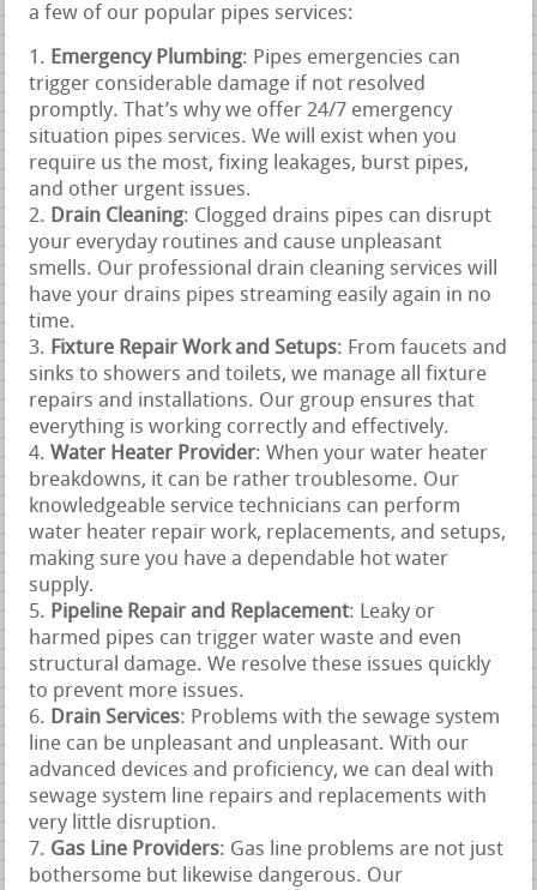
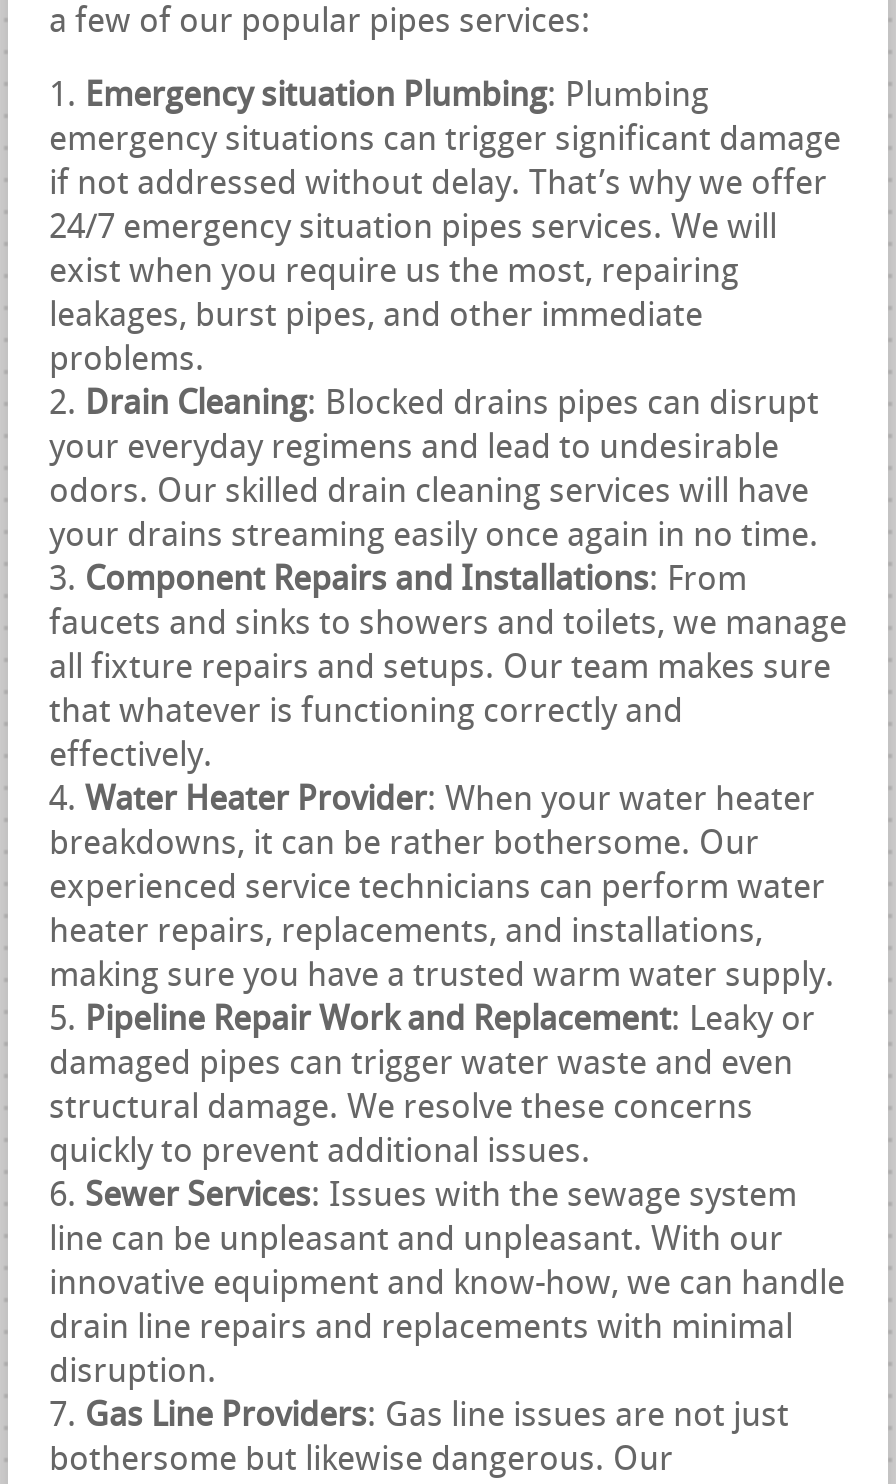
- Emergency Plumbing: Pipes emergencies can
- trigger considerable damage if not resolved
- promptly. That’s why we offer 24/7 emergency
- situation pipes services. We will exist when you
- require us the most, fixing leakages, burst pipes,
- and other urgent issues.
- Drain Cleaning: Clogged drains pipes can disrupt
- your everyday routines and cause unpleasant
- smells. Our professional drain cleaning services will
- have your drains pipes streaming easily again in no
- time.
- Fixture Repair Work and Setups: From faucets and
- sinks to showers and toilets, we manage all fixture
- repairs and installations. Our group ensures that
- everything is working correctly and effectively.
+ Emergency situation Plumbing: Plumbing
+ emergency situations can trigger significant damage
+ if not addressed without delay. That’s why we offer
+ 24/7 emergency situation pipes services. We will
+ exist when you require us the most, repairing
+ leakages, burst pipes, and other immediate
+ problems.
+ Drain Cleaning: Blocked drains pipes can disrupt
+ your everyday regimens and lead to undesirable
+ odors. Our skilled drain cleaning services will have
+ your drains streaming easily once again in no time.
+ Component Repairs and Installations: From
+ faucets and sinks to showers and toilets, we manage
+ all fixture repairs and setups. Our team makes sure
+ that whatever is functioning correctly and
+ effectively.

moved down: Water Heater Provider: When your water heater

- breakdowns, it can be rather troublesome. Our
- knowledgeable service technicians can perform
- water heater repair work, replacements, and setups,
- making sure you have a dependable hot water
- supply.
- Pipeline Repair and Replacement: Leaky or
- harmed pipes can trigger water waste and even
- structural damage. We resolve these issues quickly
- to prevent more issues.
- Drain Services: Problems with the sewage system
+ breakdowns, it can be rather bothersome. Our
+ experienced service technicians can perform water
+ heater repairs, replacements, and installations,
+ making sure you have a trusted warm water supply.
+ Pipeline Repair Work and Replacement: Leaky or
+ damaged pipes can trigger water waste and even
+ structural damage. We resolve these concerns
+ quickly to prevent additional issues.
+ Sewer Services: Issues with the sewage system

- advanced devices and proficiency, we can deal with
- sewage system line repairs and replacements with
- very little disruption.
- Gas Line Providers: Gas line problems are not just
+ innovative equipment and know-how, we can handle
+ drain line repairs and replacements with minimal
+ disruption.
+ Gas Line Providers: Gas line issues are not just
